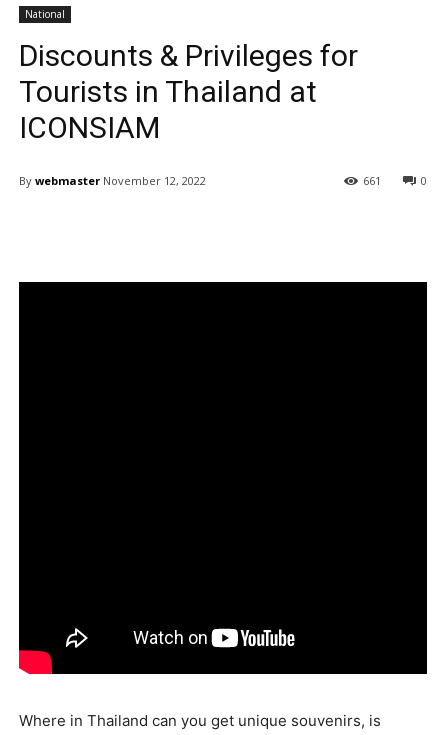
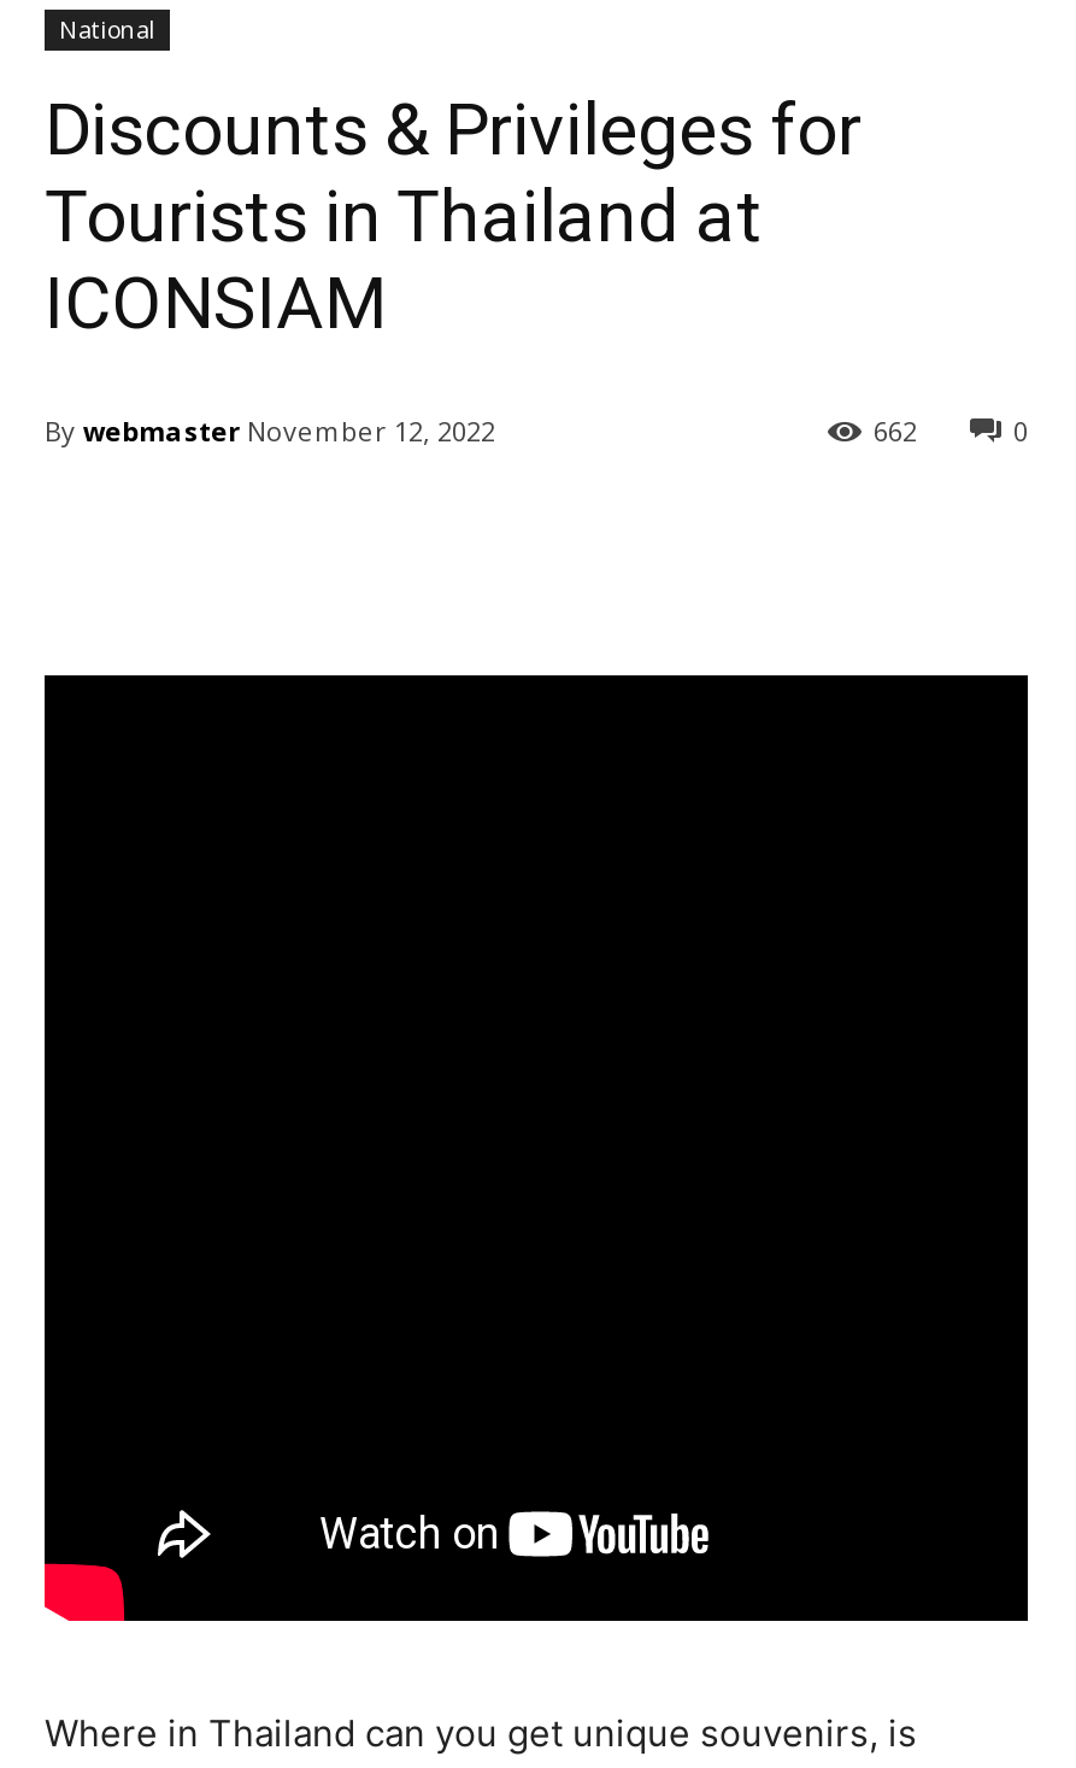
- 661
+ 662
